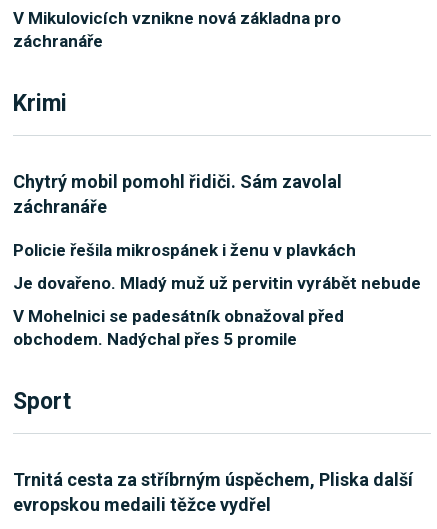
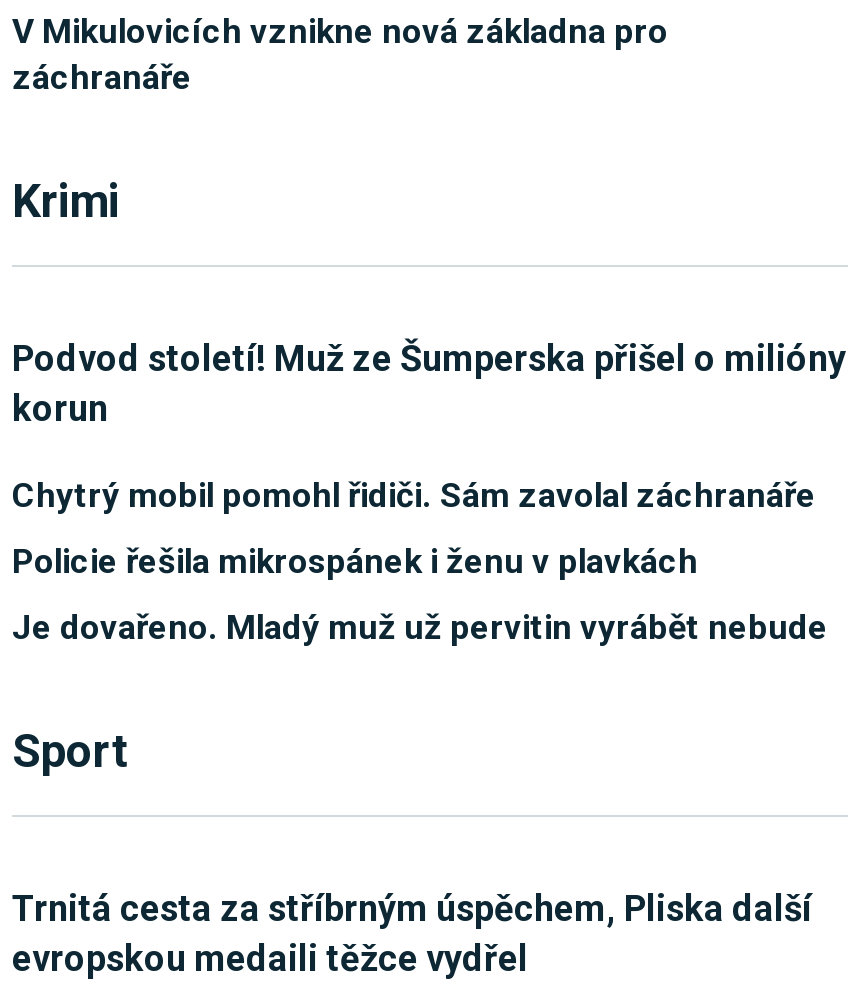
- Chytrý mobil pomohl řidiči. Sám zavolal
- záchranáře
+ Podvod století! Muž ze Šumperska přišel o milióny
+ korun
+ Chytrý mobil pomohl řidiči. Sám zavolal záchranáře

moved down: Policie řešila mikrospánek i ženu v plavkách | Je dovařeno. Mladý muž už pervitin vyrábět nebude

- V Mohelnici se padesátník obnažoval před
- obchodem. Nadýchal přes 5 promile
